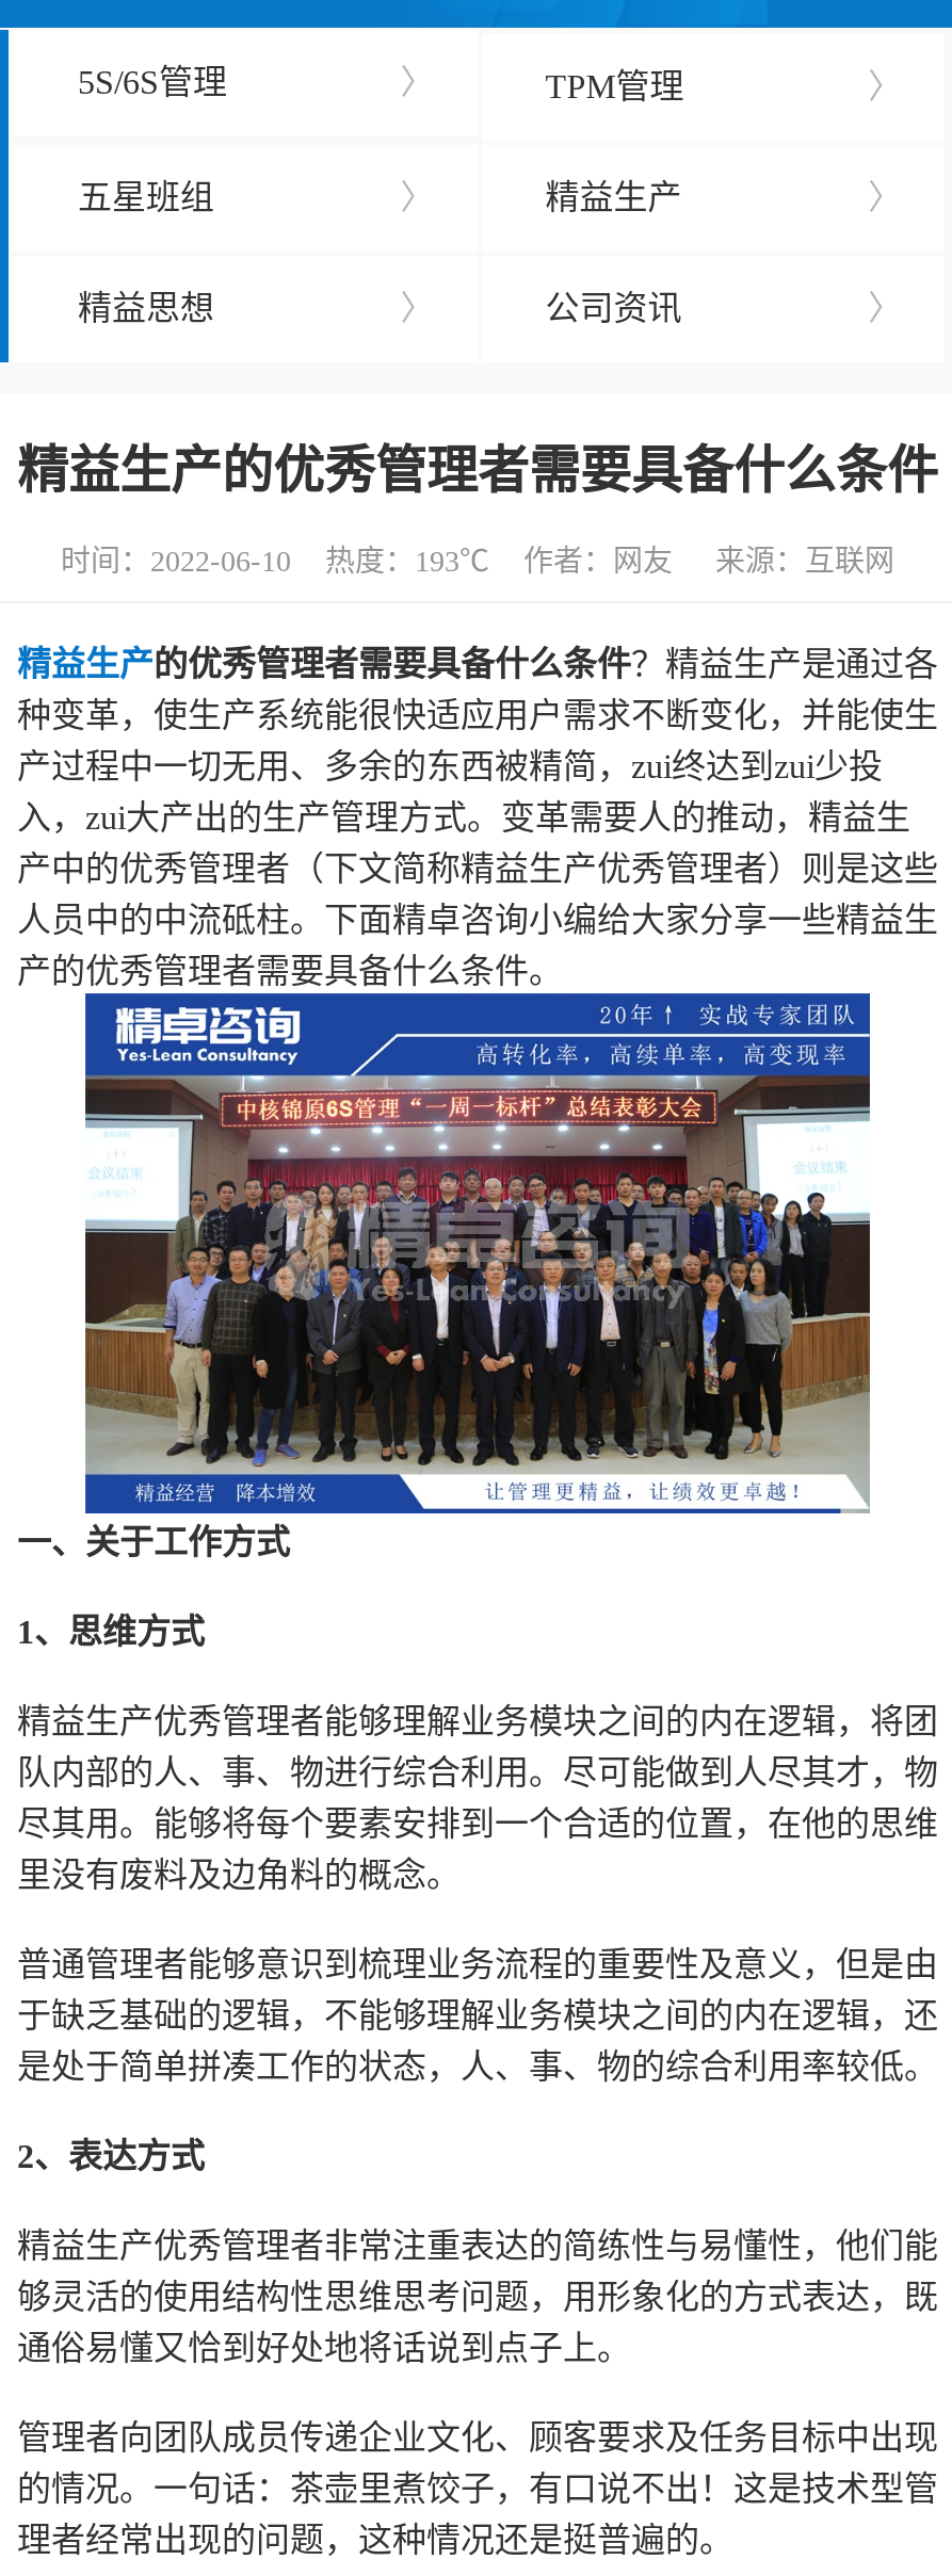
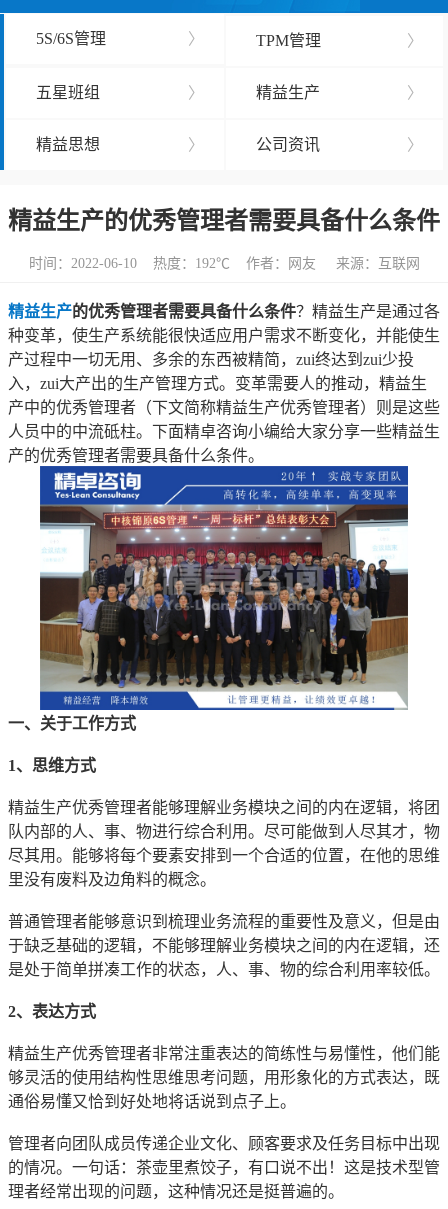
- 时间：2022-06-10 热度：193℃ 作者：网友 来源：互联网
+ 时间：2022-06-10 热度：192℃ 作者：网友 来源：互联网
